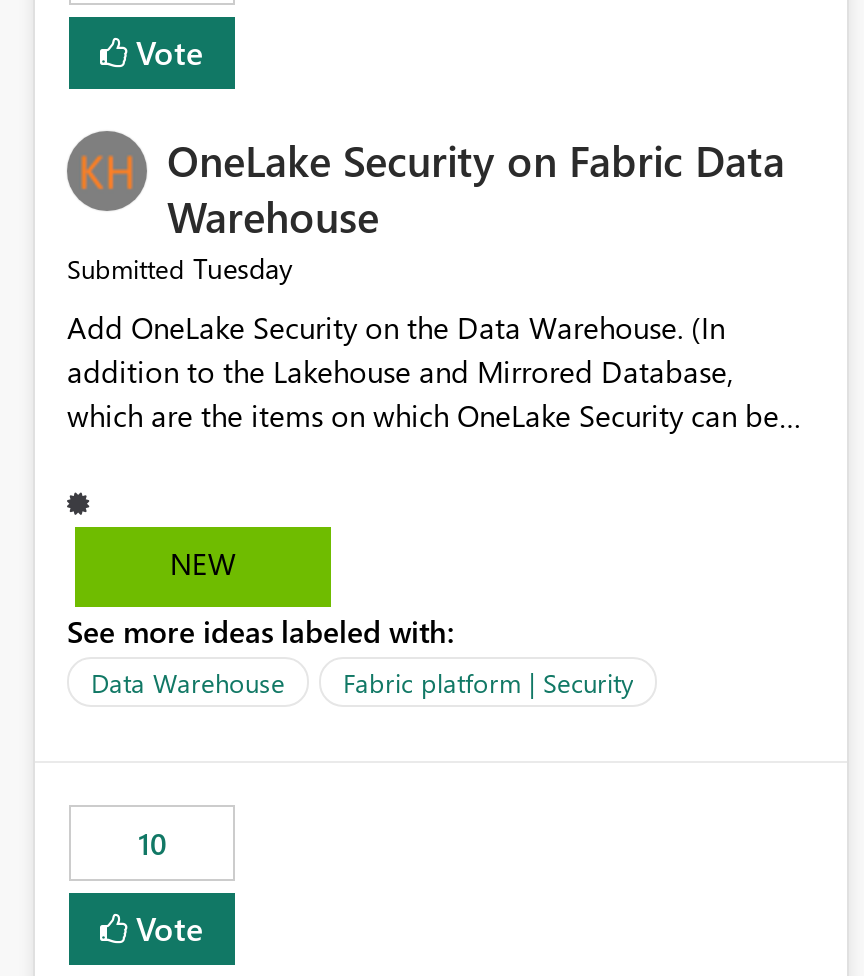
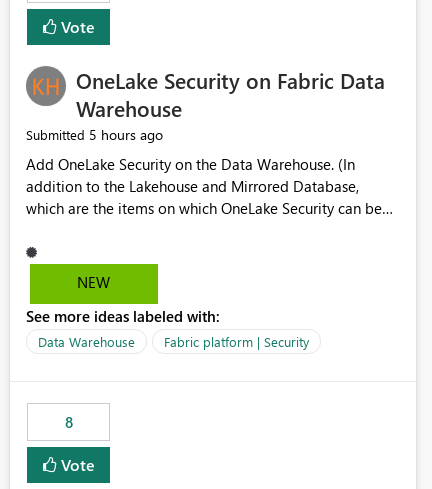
- Submitted Tuesday
+ Submitted 5 hours ago

- 10
+ 8
